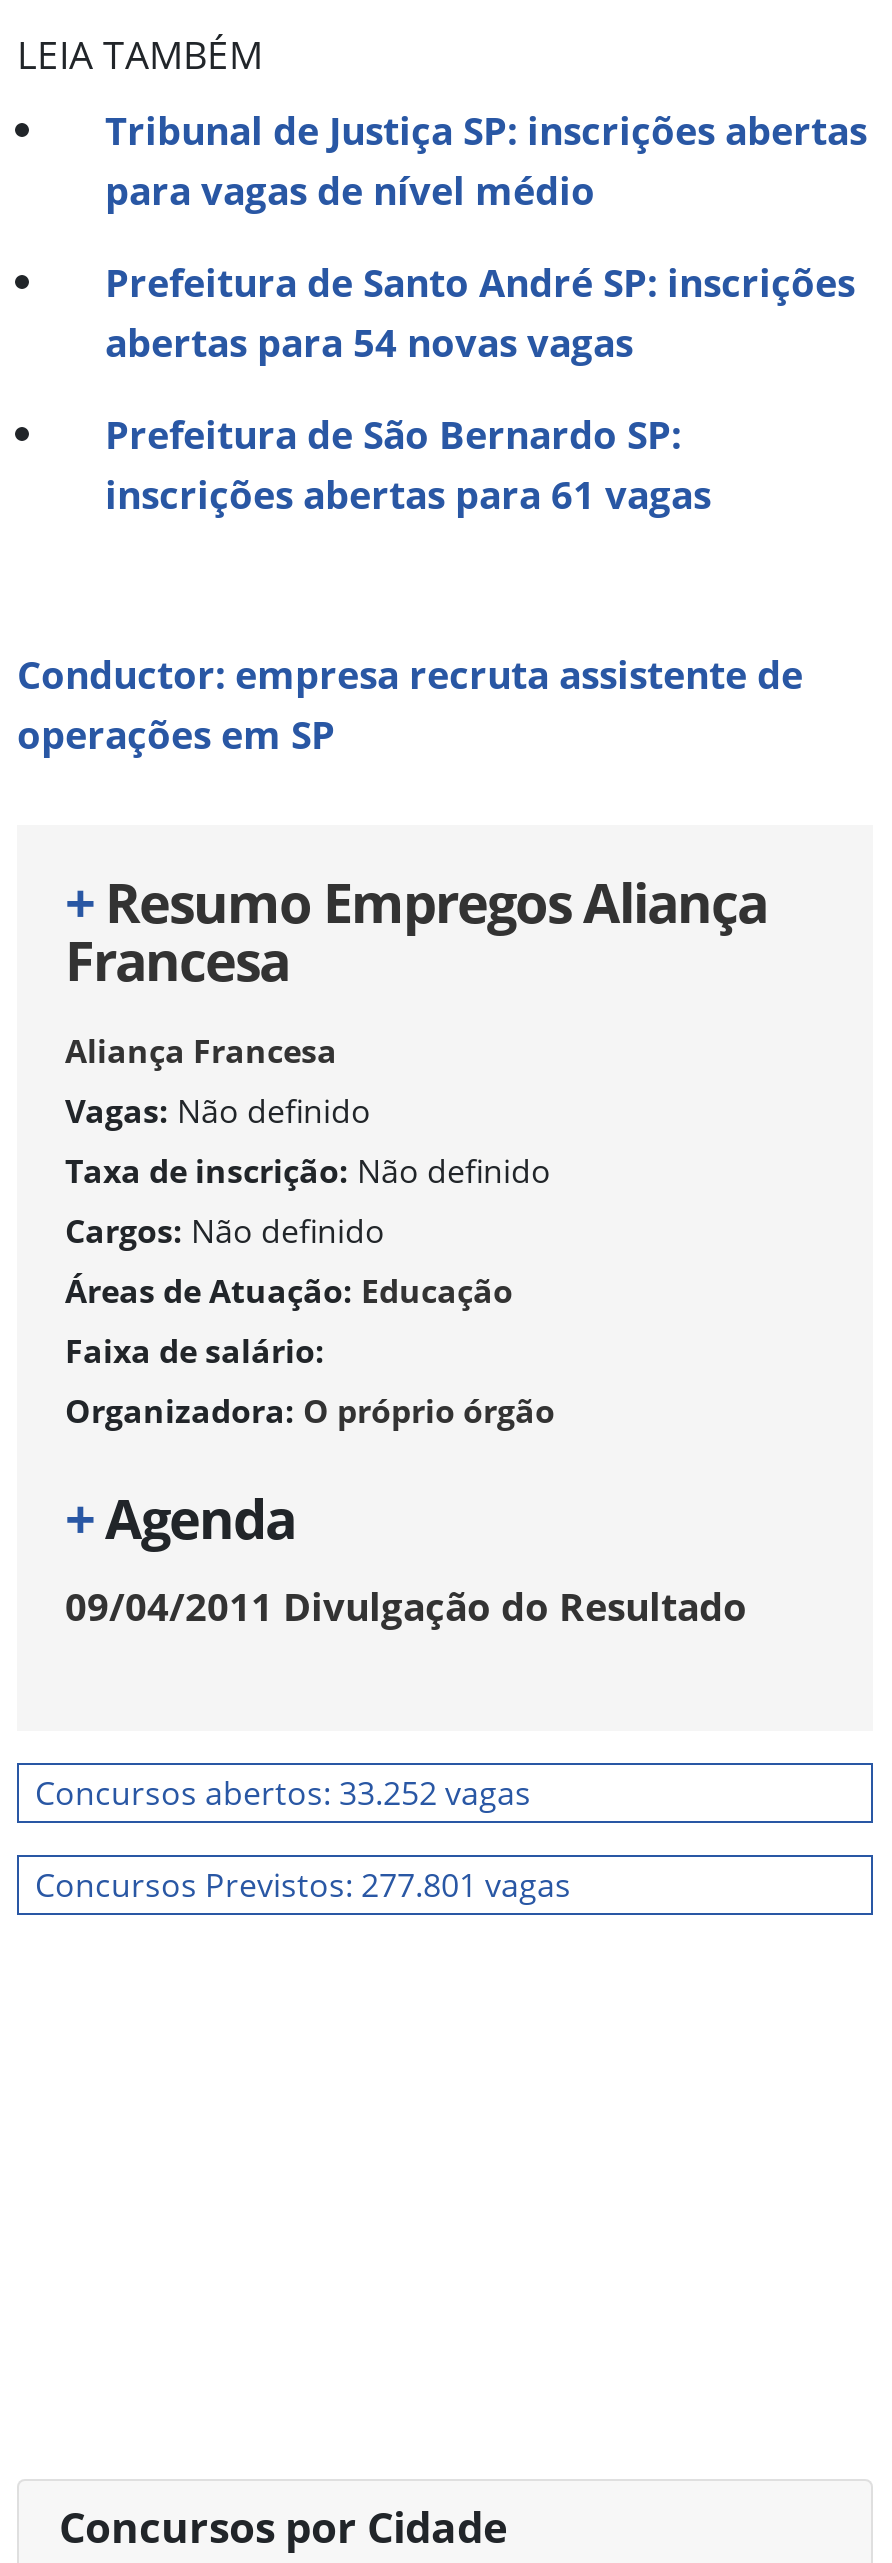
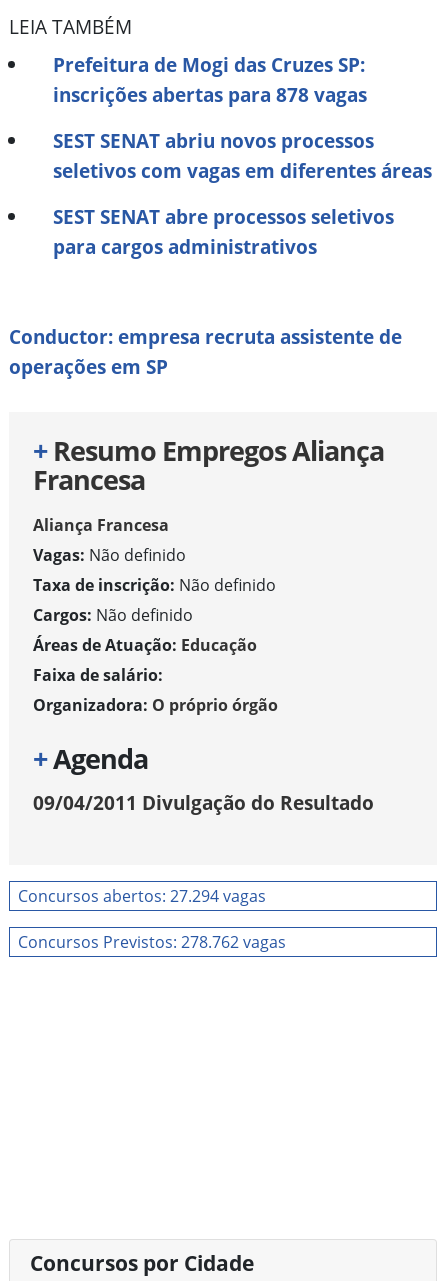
- Tribunal de Justiça SP: inscrições abertas
- para vagas de nível médio
+ Prefeitura de Mogi das Cruzes SP:
+ inscrições abertas para 878 vagas

- Prefeitura de Santo André SP: inscrições
- abertas para 54 novas vagas
+ SEST SENAT abriu novos processos
+ seletivos com vagas em diferentes áreas

- Prefeitura de São Bernardo SP:
- inscrições abertas para 61 vagas
+ SEST SENAT abre processos seletivos
+ para cargos administrativos

- Concursos abertos: 33.252 vagas
+ Concursos abertos: 27.294 vagas

- Concursos Previstos: 277.801 vagas
+ Concursos Previstos: 278.762 vagas
